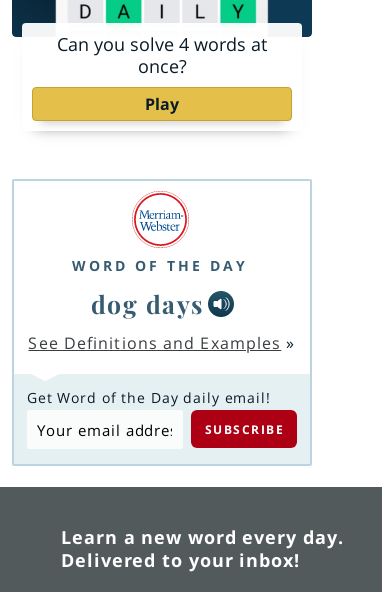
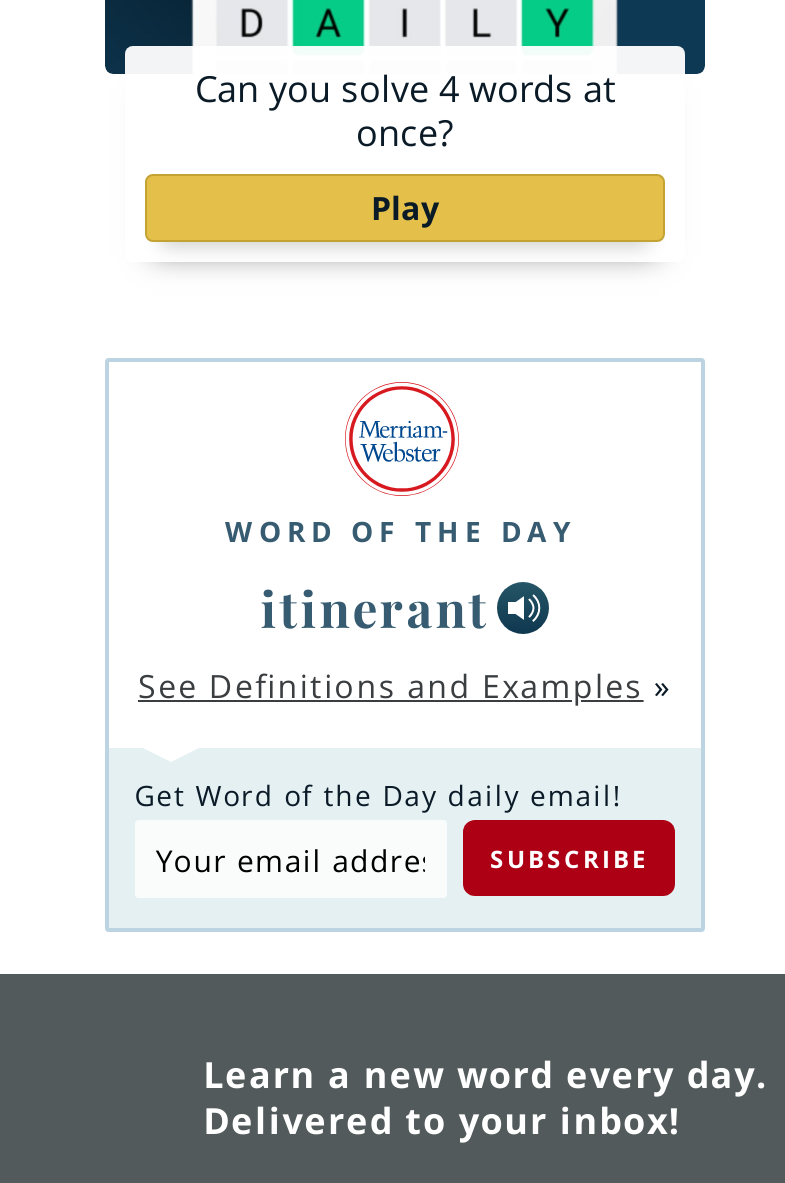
- dog days
+ itinerant
